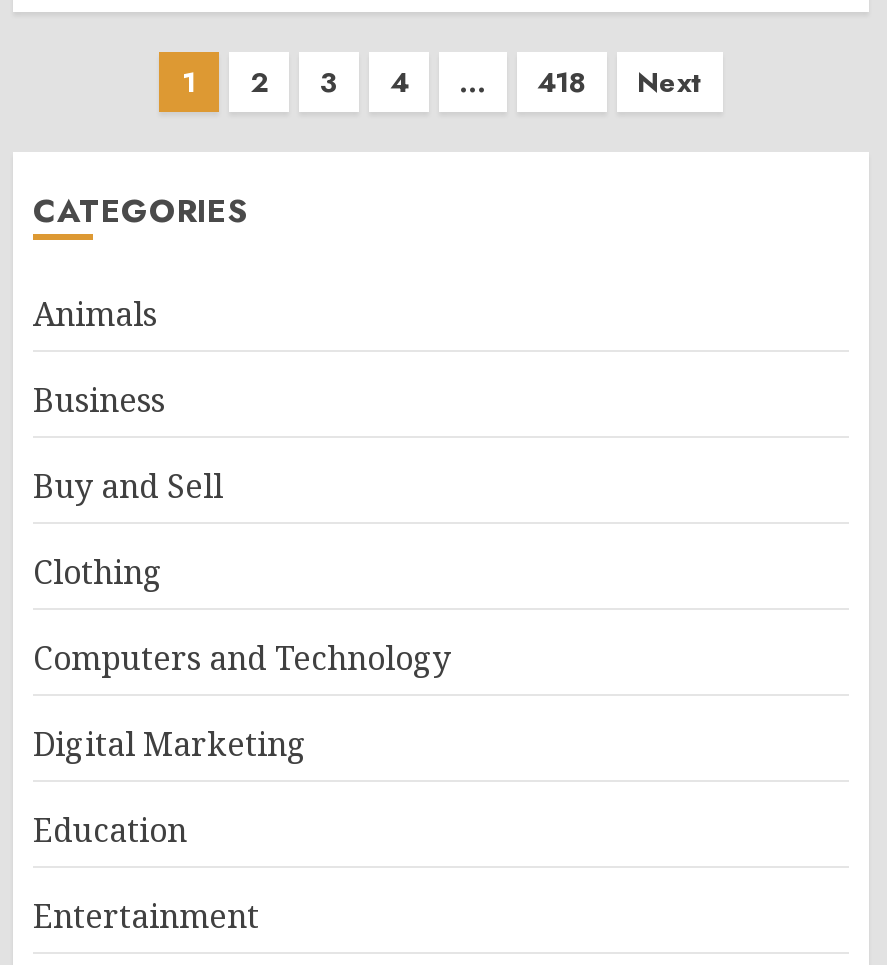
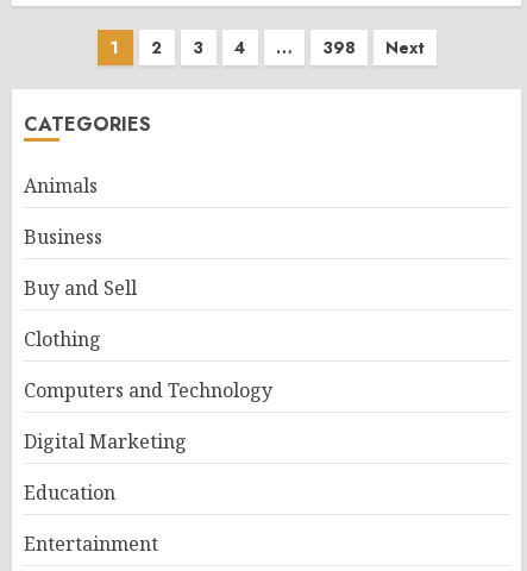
- 418
+ 398
